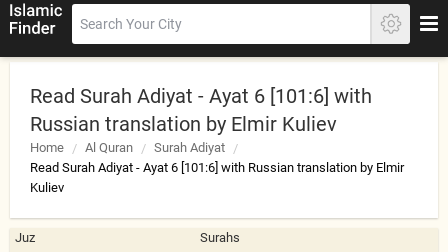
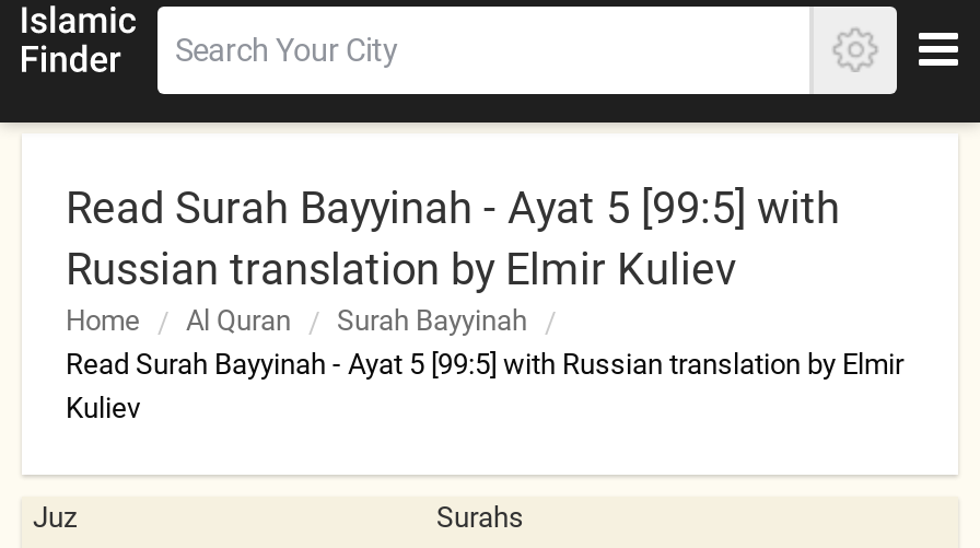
- Read Surah Adiyat - Ayat 6 [101:6] with
+ Read Surah Bayyinah - Ayat 5 [99:5] with

- Surah Adiyat
+ Surah Bayyinah

- Read Surah Adiyat - Ayat 6 [101:6] with Russian translation by Elmir
+ Read Surah Bayyinah - Ayat 5 [99:5] with Russian translation by Elmir
